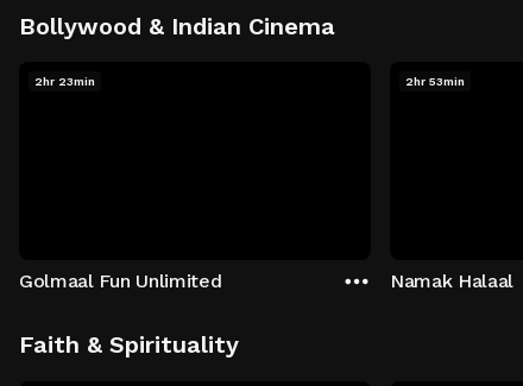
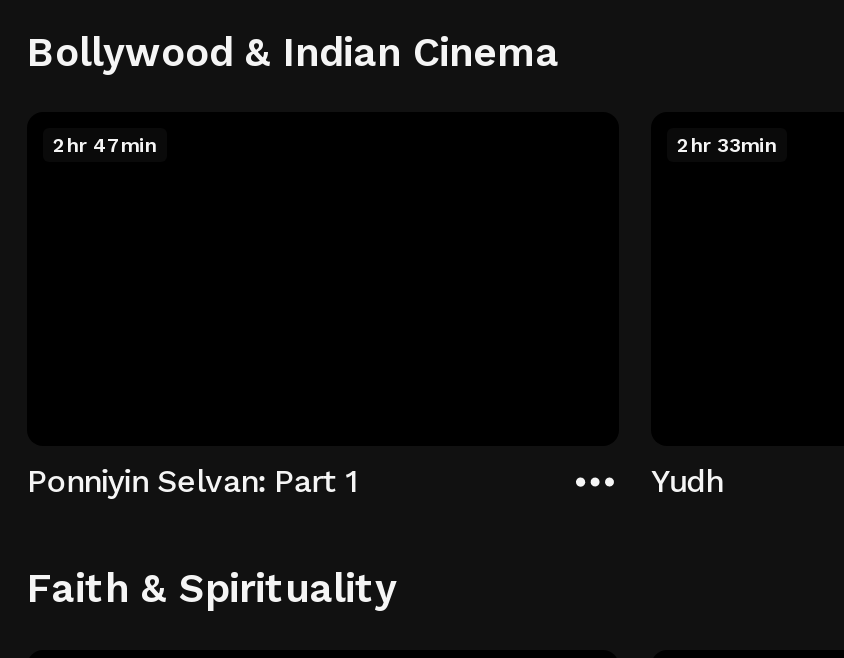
- 2hr 23min
+ 2hr 47min

- 2hr 53min
+ 2hr 33min

- Golmaal Fun Unlimited
+ Ponniyin Selvan: Part 1

- Namak Halaal
+ Yudh
